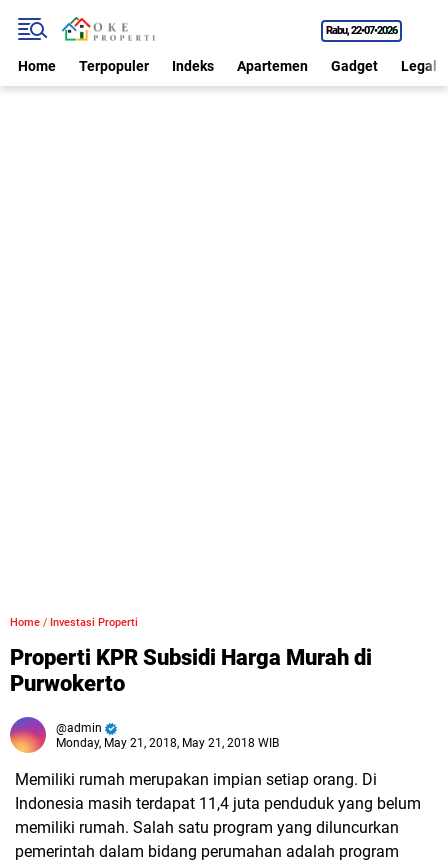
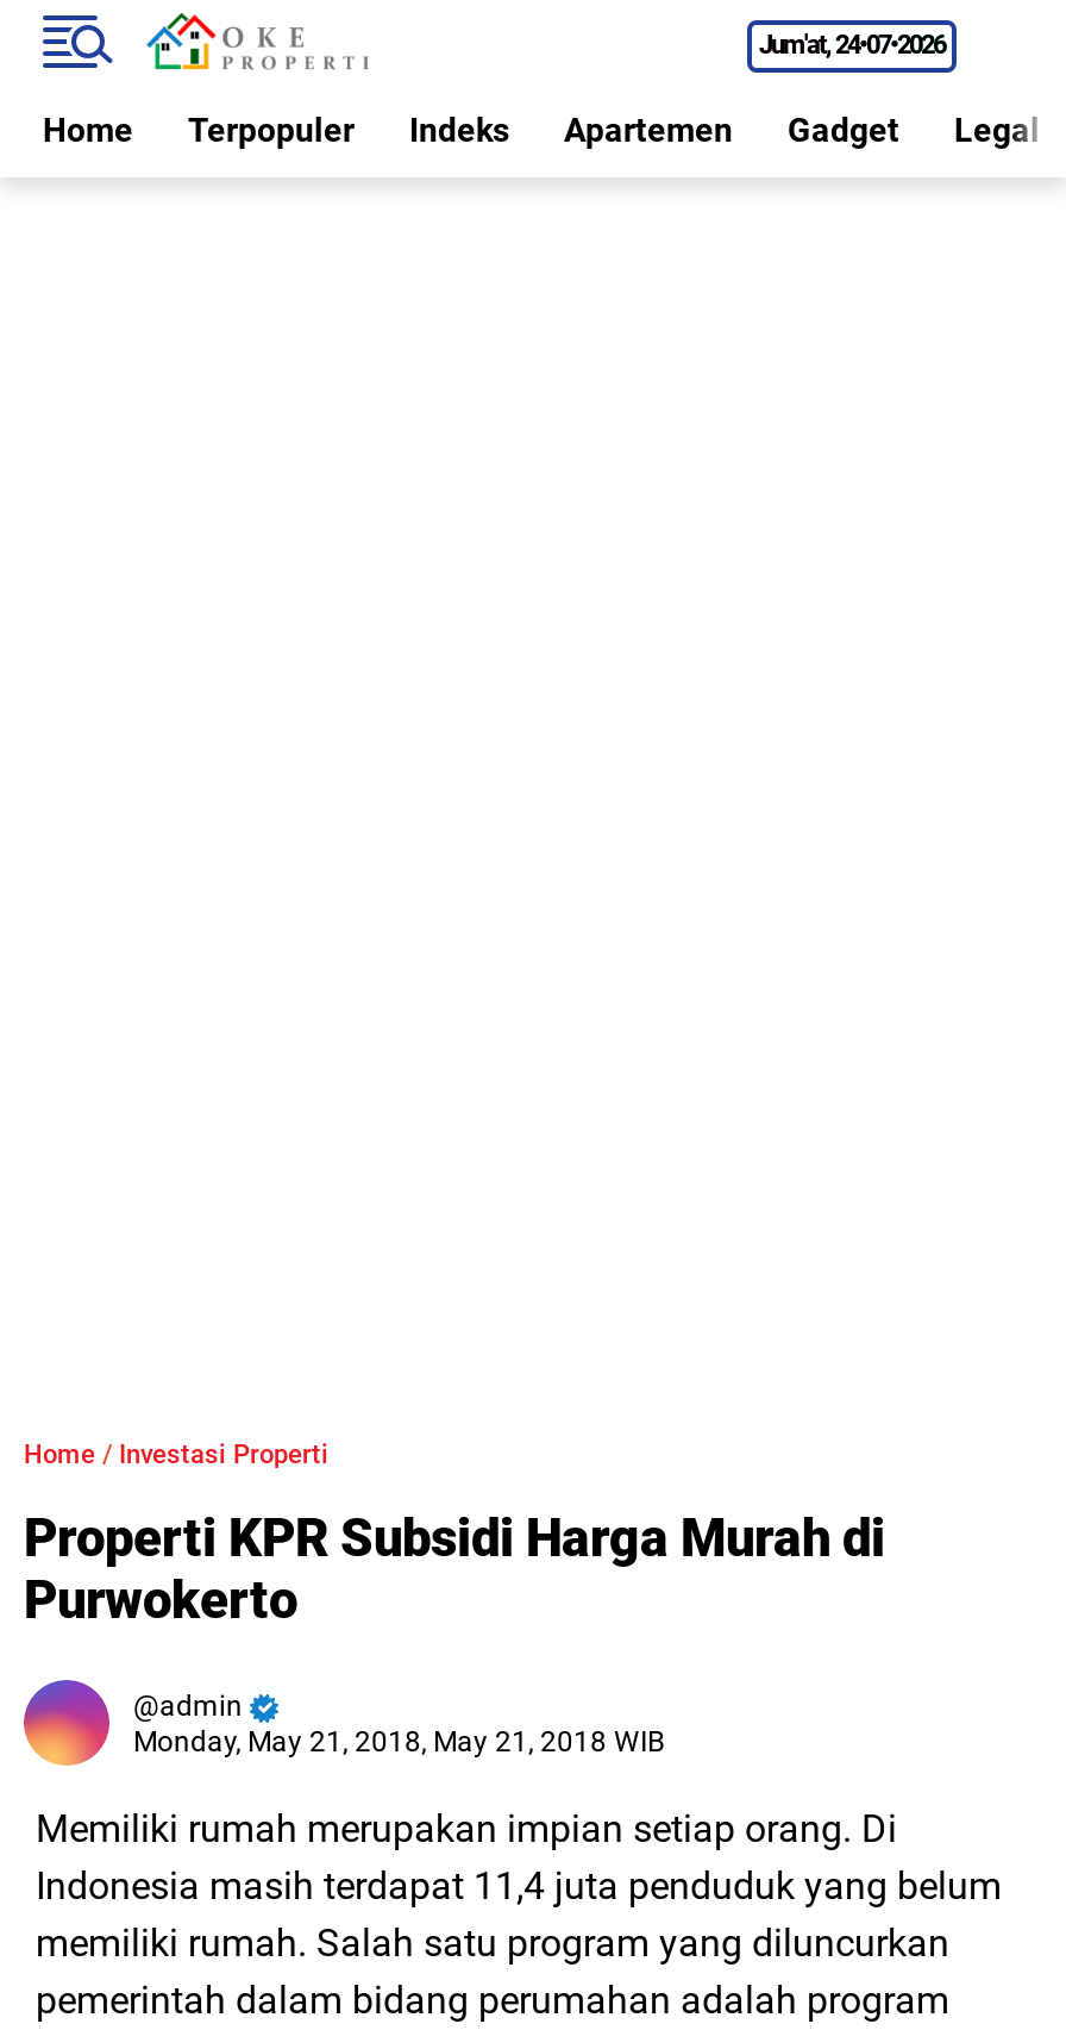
- Rabu 22•07•2026
+ Jum'at 24•07•2026
